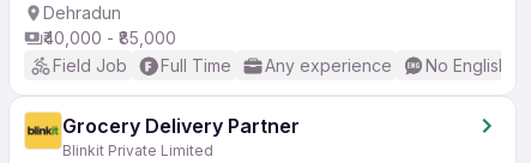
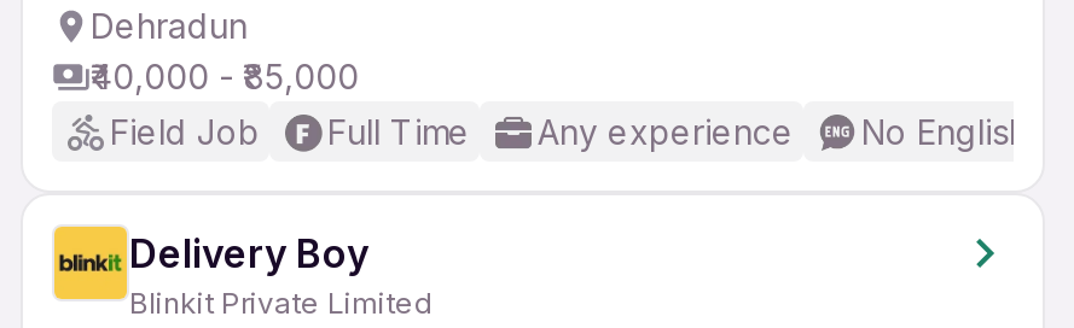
- Grocery Delivery Partner
+ Delivery Boy
